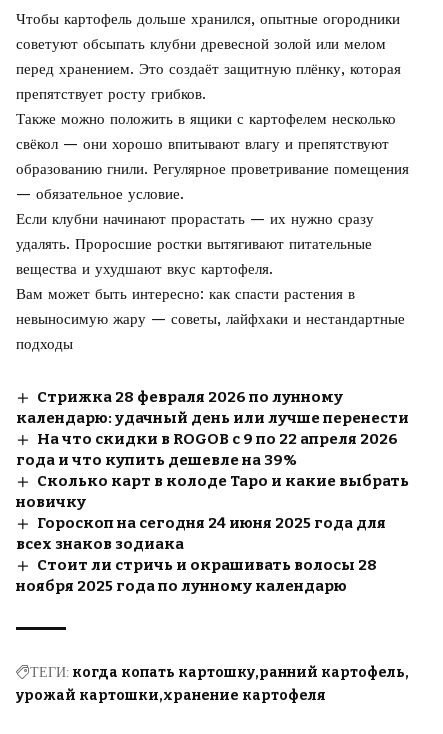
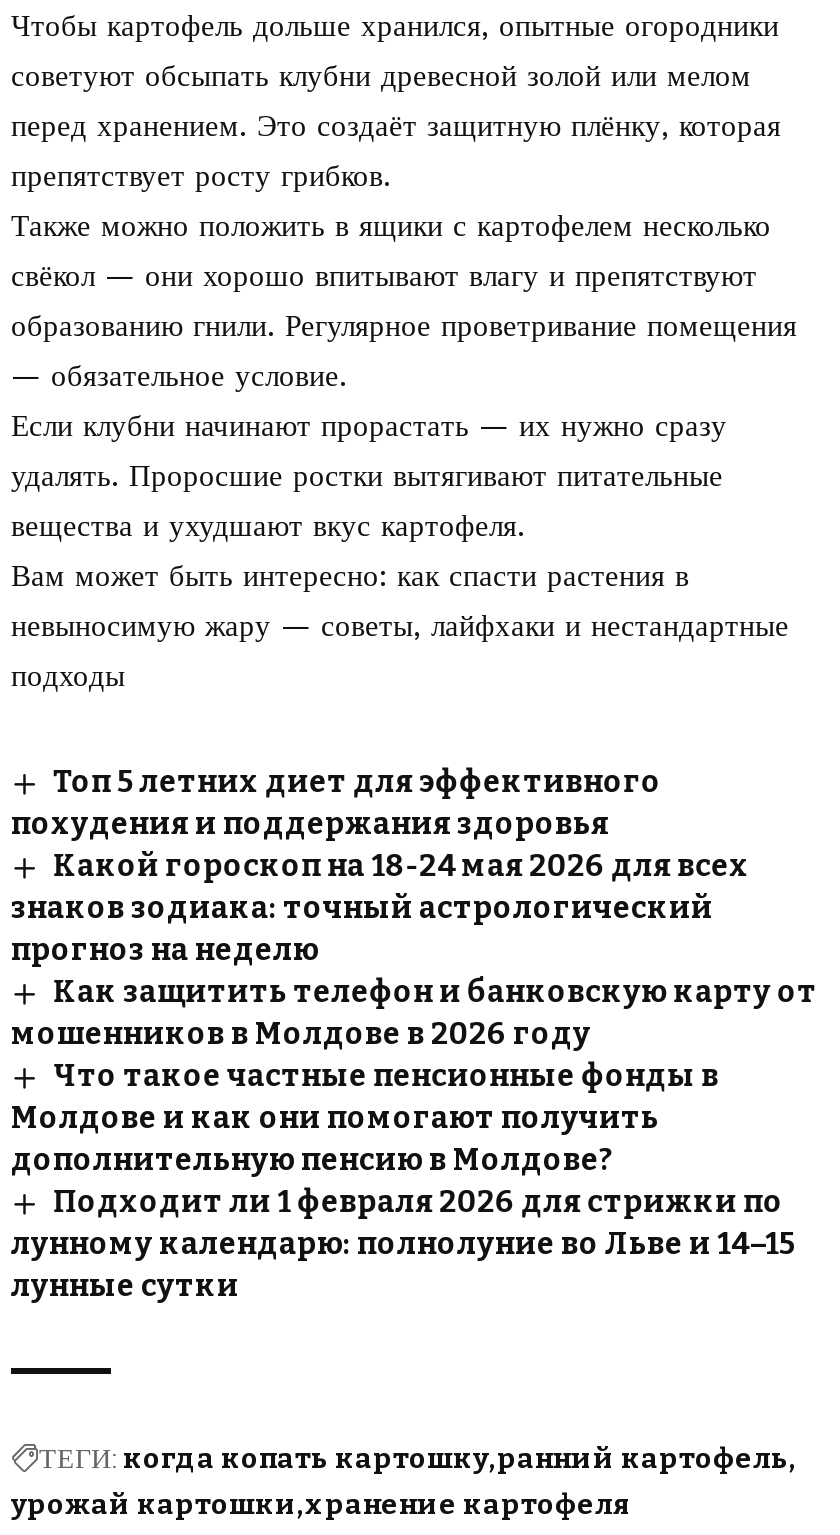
- Стрижка 28 февраля 2026 по лунному
- календарю: удачный день или лучше перенести
- На что скидки в ROGOB с 9 по 22 апреля 2026
- года и что купить дешевле на 39%
- Сколько карт в колоде Таро и какие выбрать
- новичку
- Гороскоп на сегодня 24 июня 2025 года для
- всех знаков зодиака
- Стоит ли стричь и окрашивать волосы 28
- ноября 2025 года по лунному календарю
+ Топ 5 летних диет для эффективного
+ похудения и поддержания здоровья
+ Какой гороскоп на 18-24 мая 2026 для всех
+ знаков зодиака: точный астрологический
+ прогноз на неделю
+ Как защитить телефон и банковскую карту от
+ мошенников в Молдове в 2026 году
+ Что такое частные пенсионные фонды в
+ Молдове и как они помогают получить
+ дополнительную пенсию в Молдове?
+ Подходит ли 1 февраля 2026 для стрижки по
+ лунному календарю: полнолуние во Льве и 14–15
+ лунные сутки
